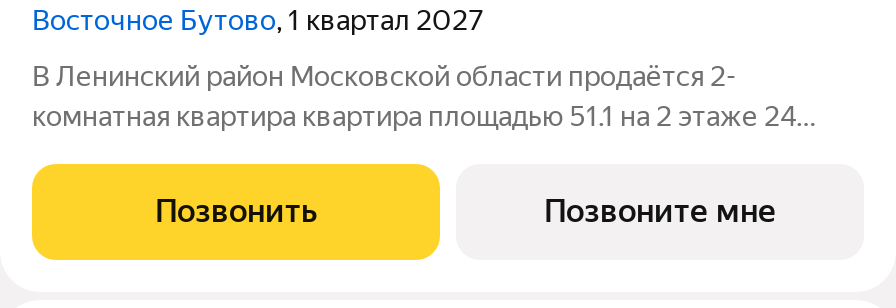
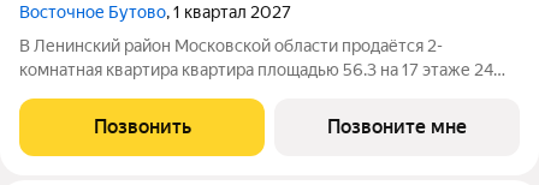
- комнатная квартира квартира площадью 51.1 на 2 этаже 24
+ комнатная квартира квартира площадью 56.3 на 17 этаже 24
